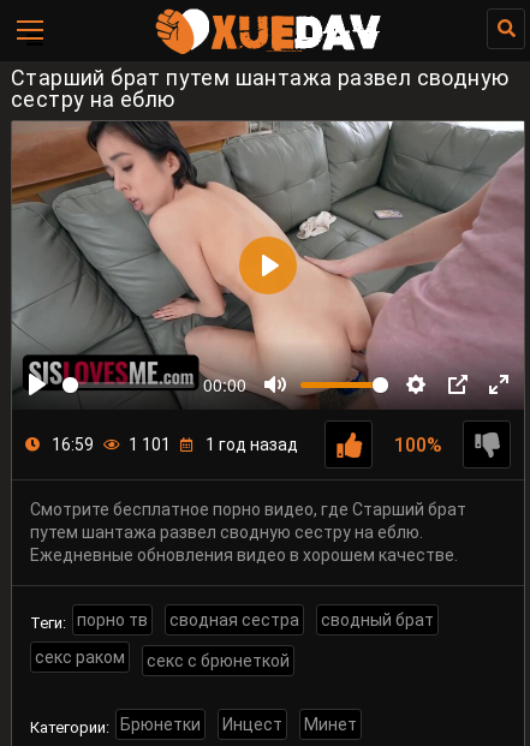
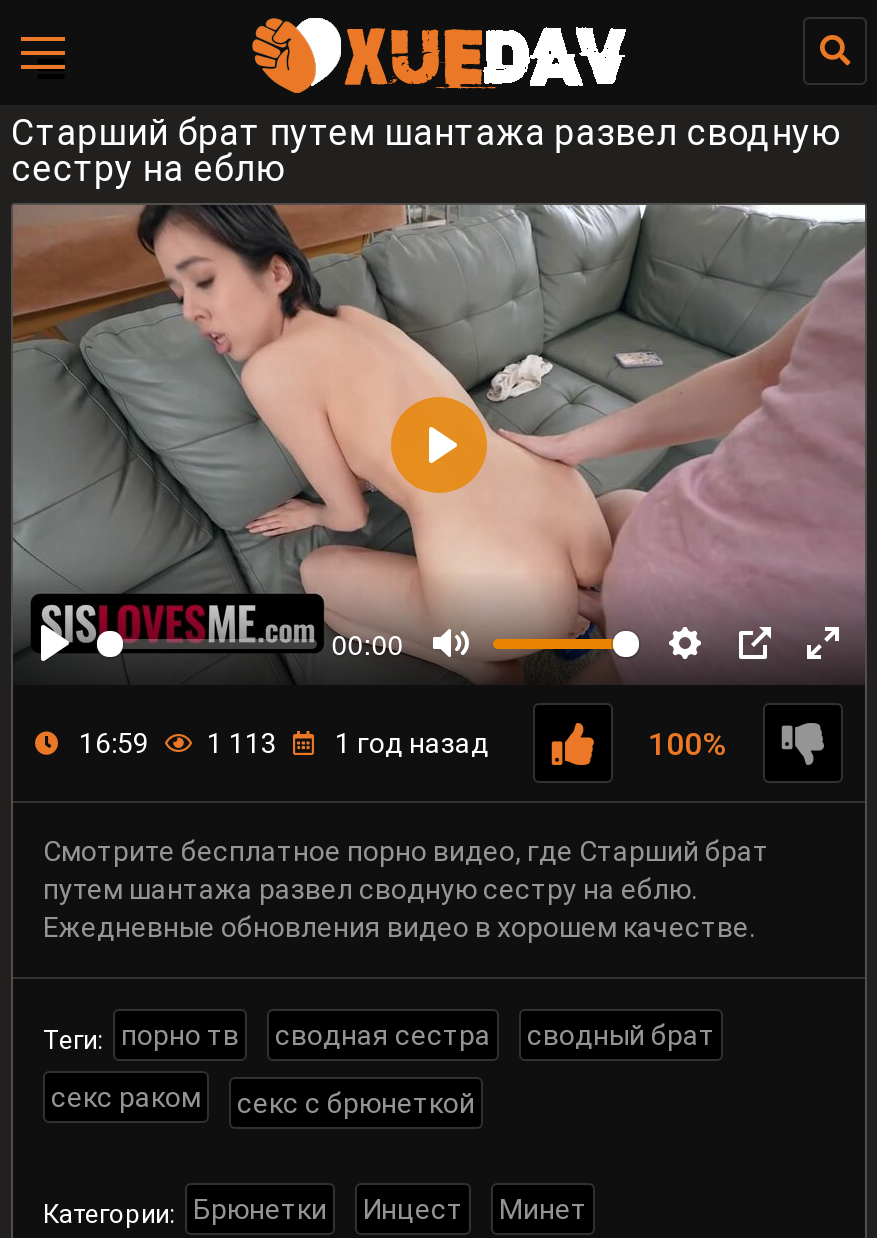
- 16:59 1 101 1 год назад
+ 16:59 1 113 1 год назад
